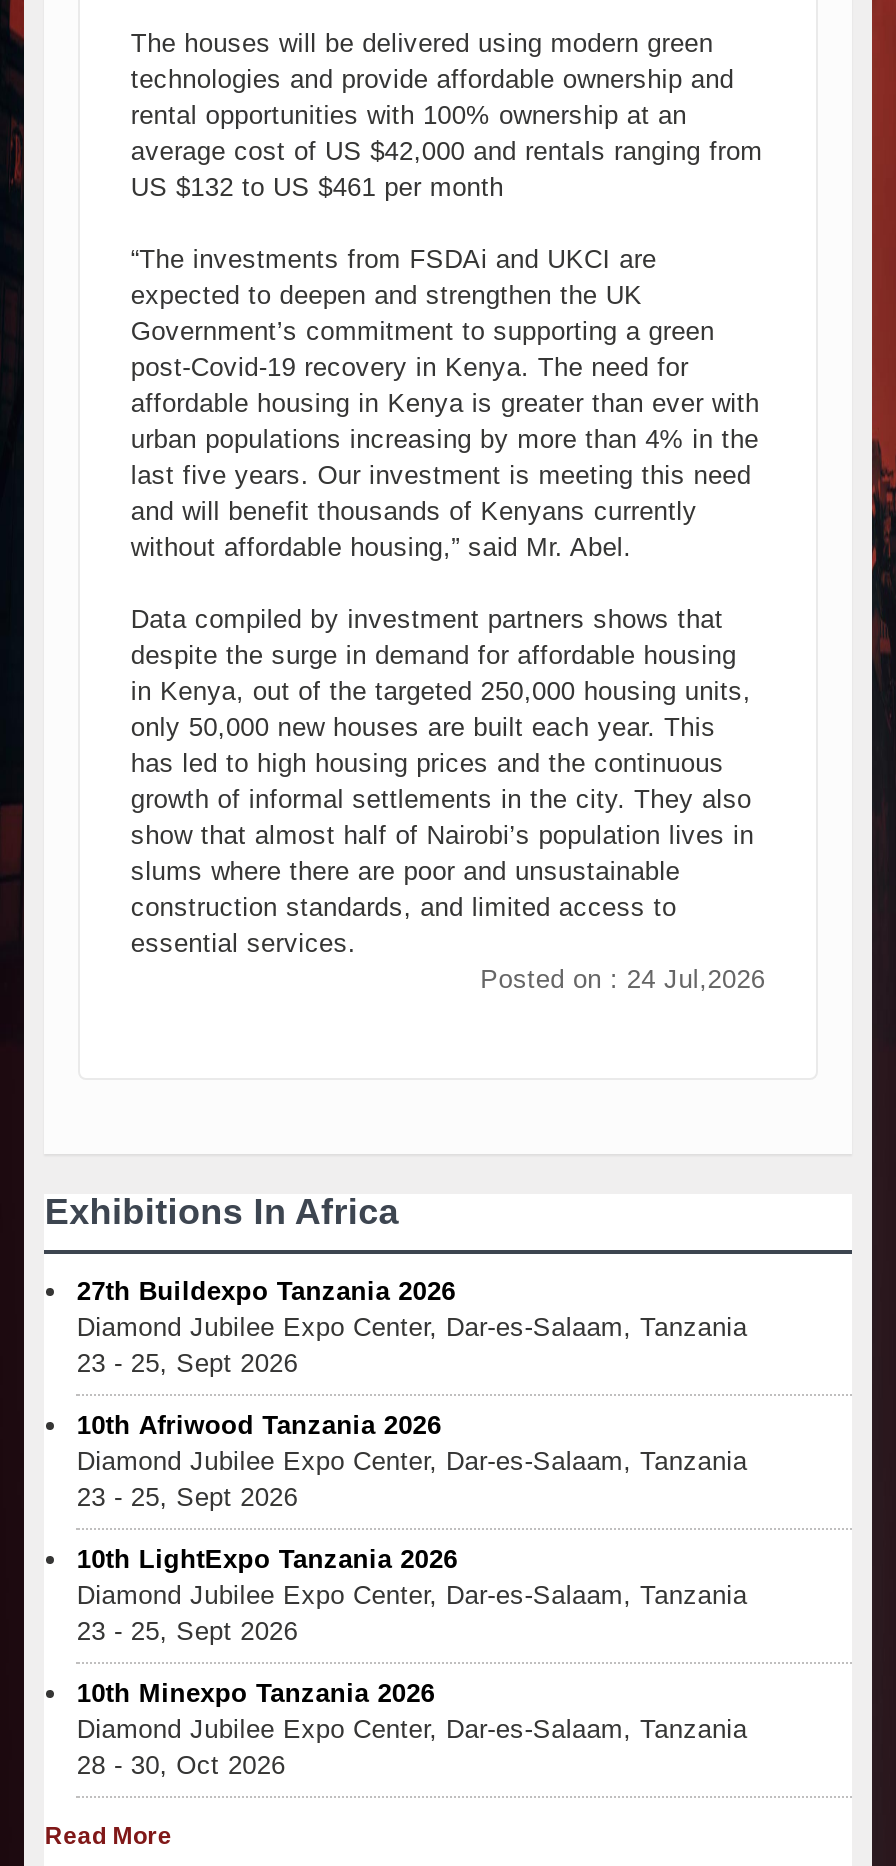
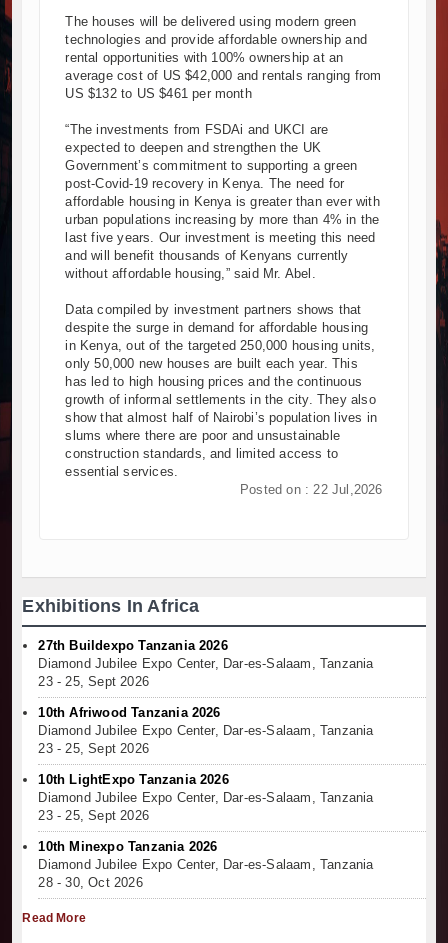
- Posted on : 24 Jul,2026
+ Posted on : 22 Jul,2026
